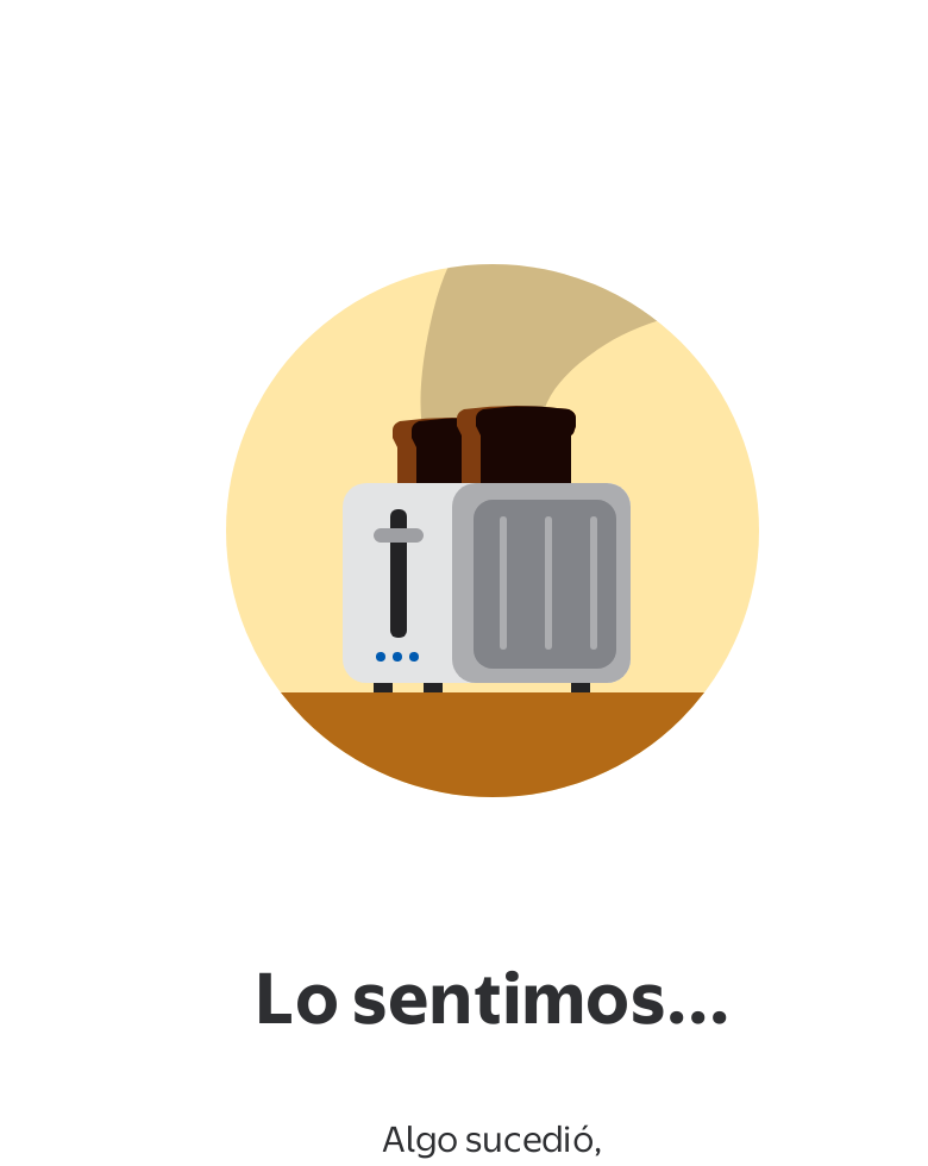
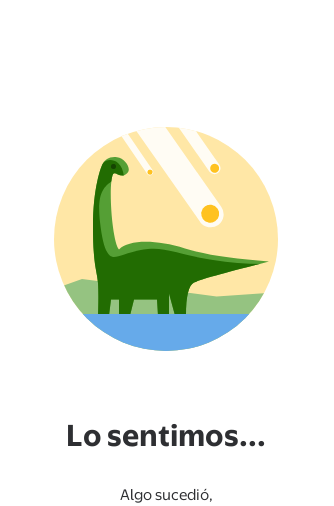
- [image]
+ [image]
